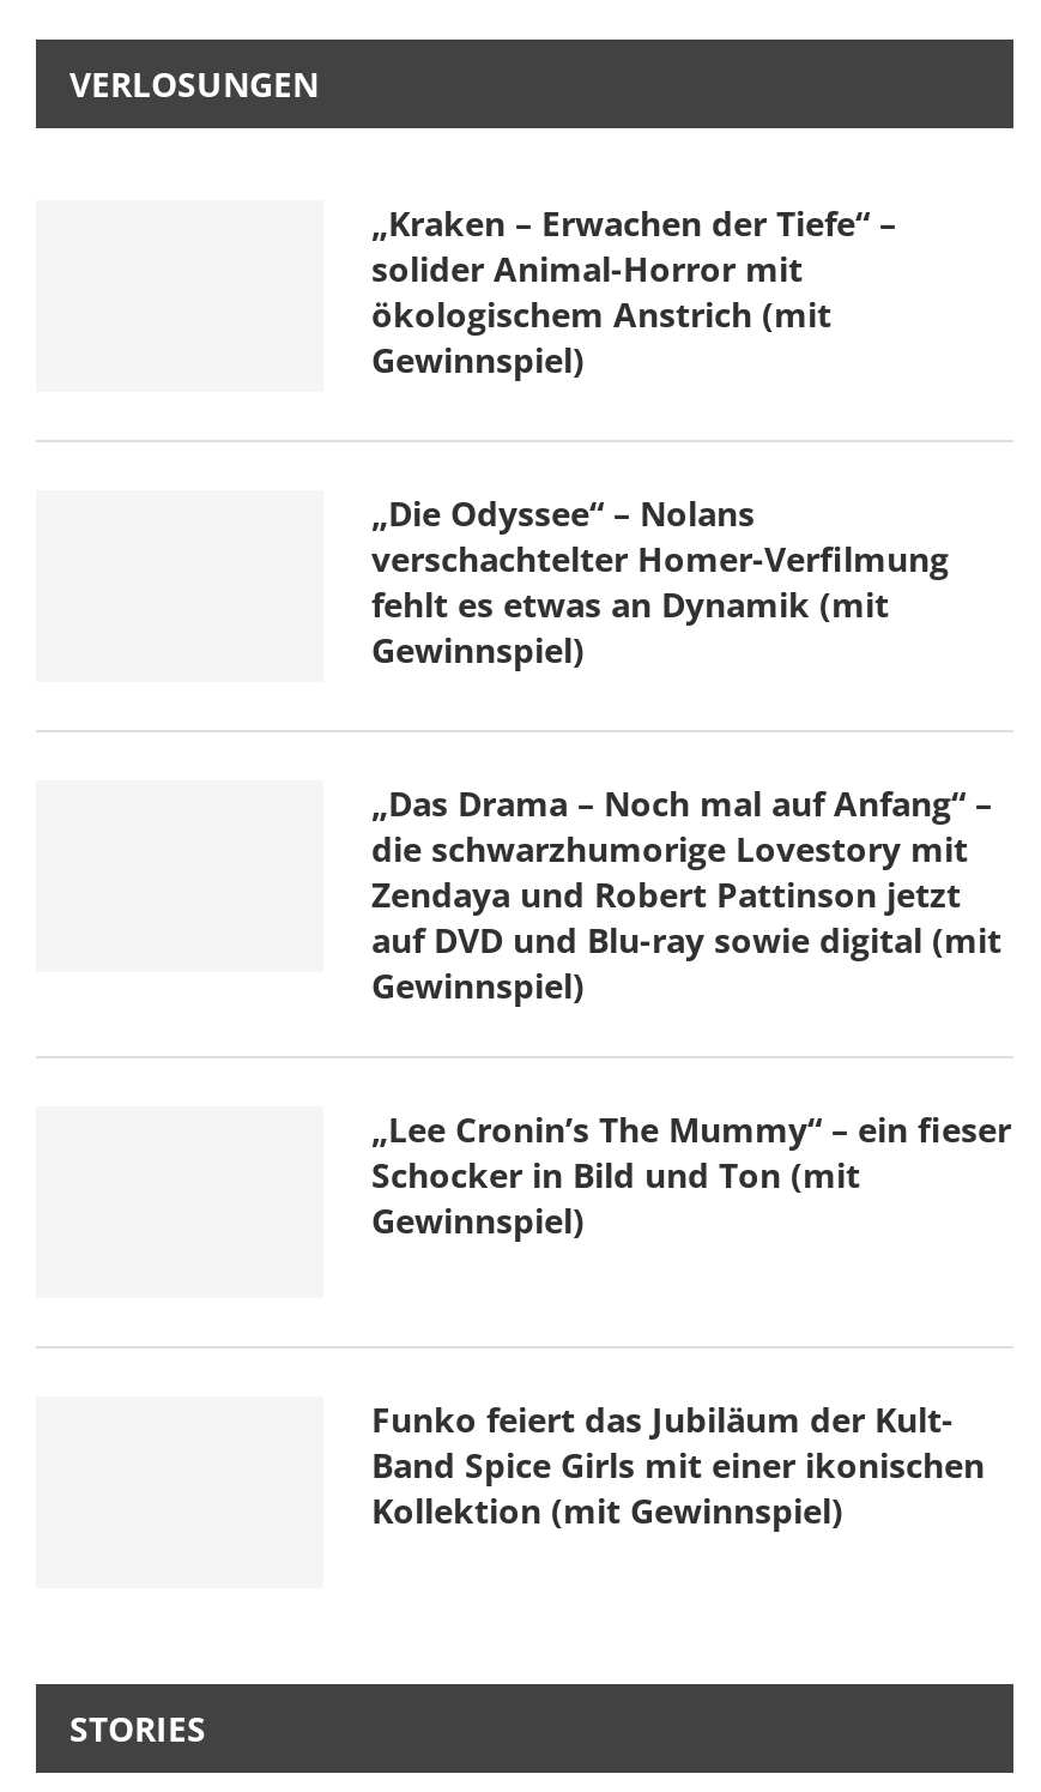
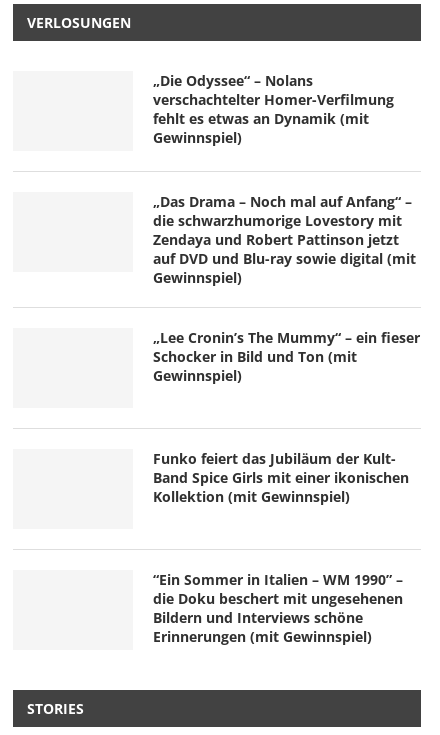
- „Kraken – Erwachen der Tiefe“ –
- solider Animal-Horror mit
- ökologischem Anstrich (mit
- Gewinnspiel)

moved up: „Die Odyssee“ – Nolans | verschachtelter Homer-Verfilmung | fehlt es etwas an Dynamik (mit | ... | Band Spice Girls mit einer ikonischen | Kollektion (mit Gewinnspiel)

+ “Ein Sommer in Italien – WM 1990” –
+ die Doku beschert mit ungesehenen
+ Bildern und Interviews schöne
+ Erinnerungen (mit Gewinnspiel)
